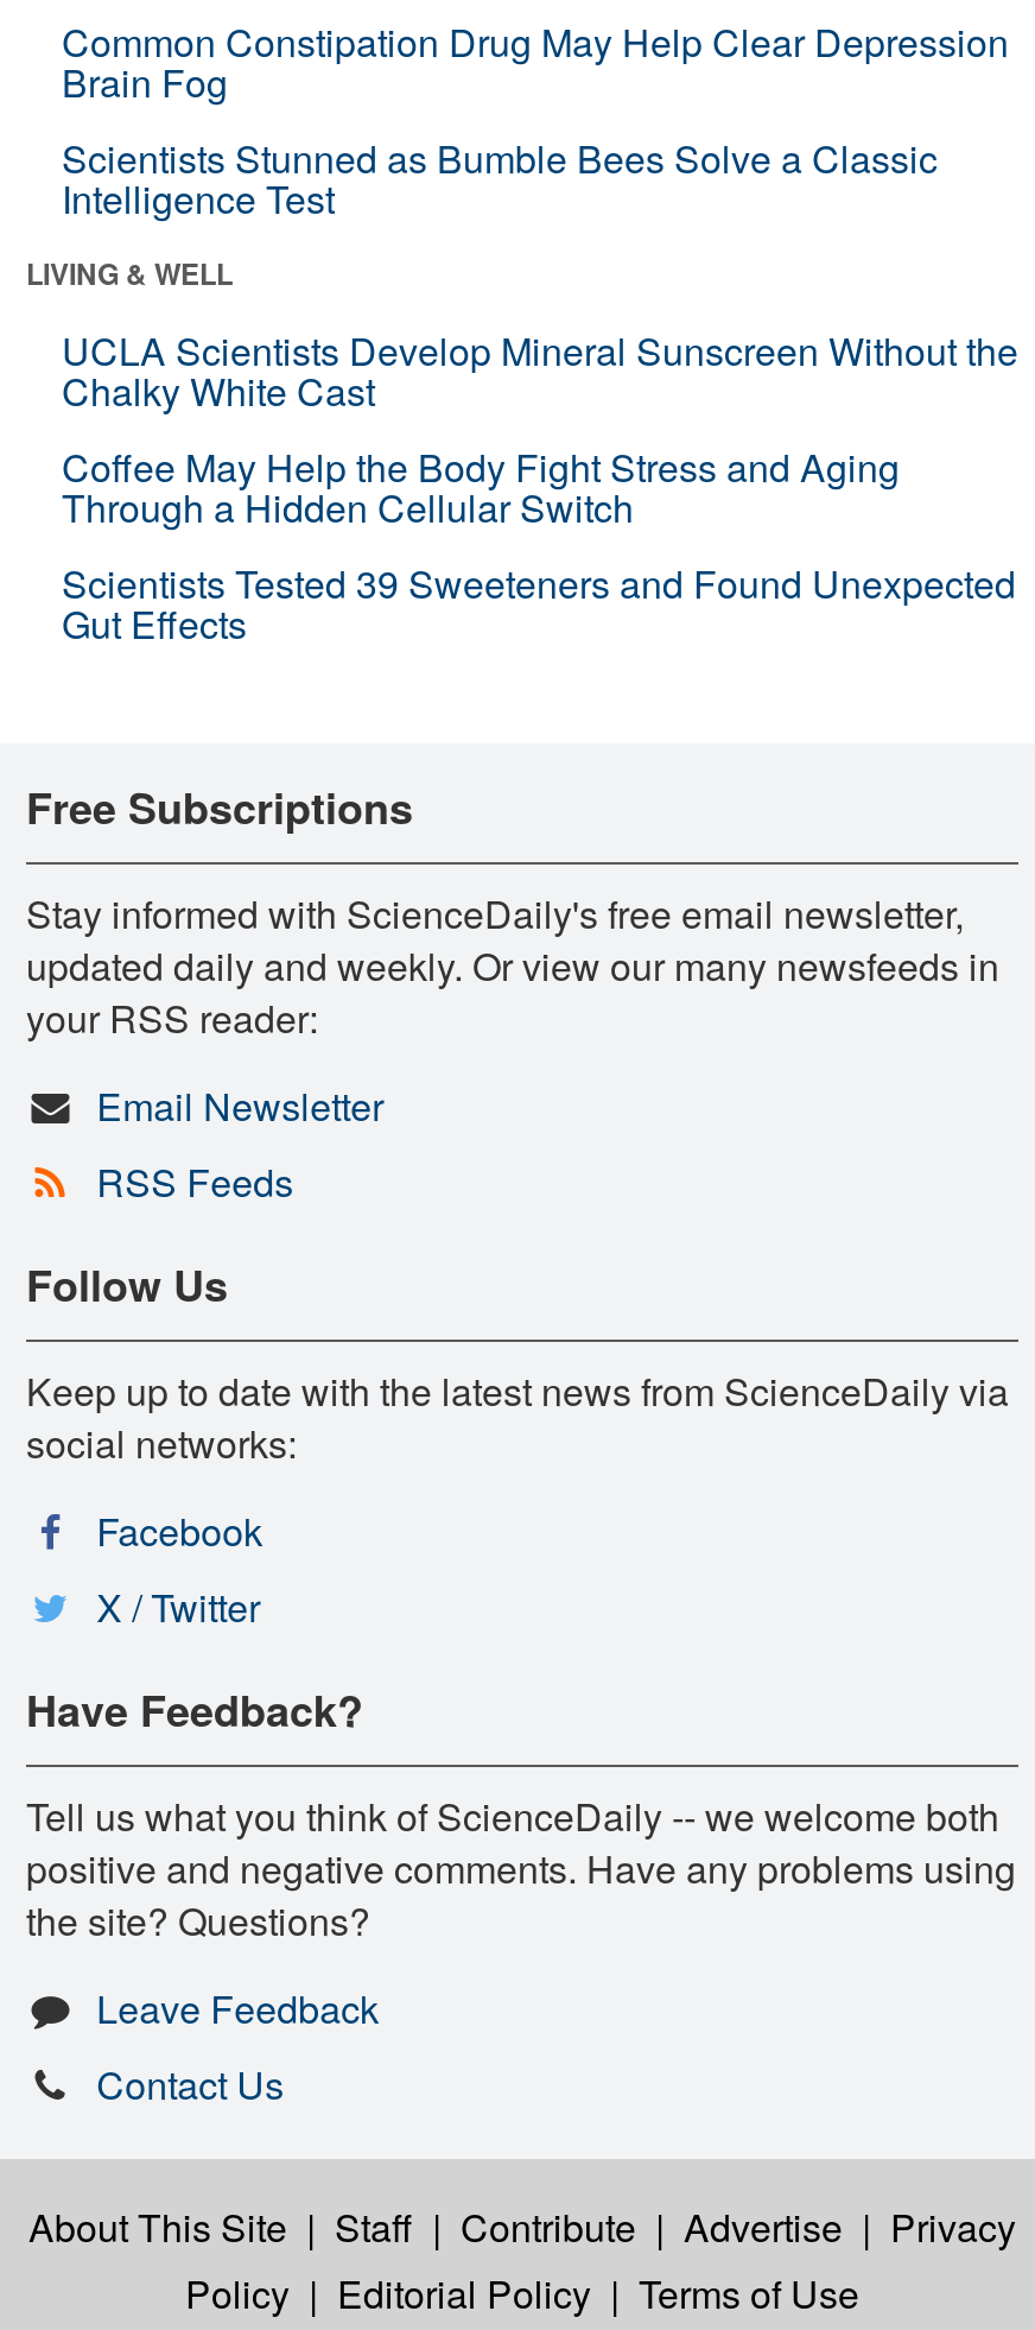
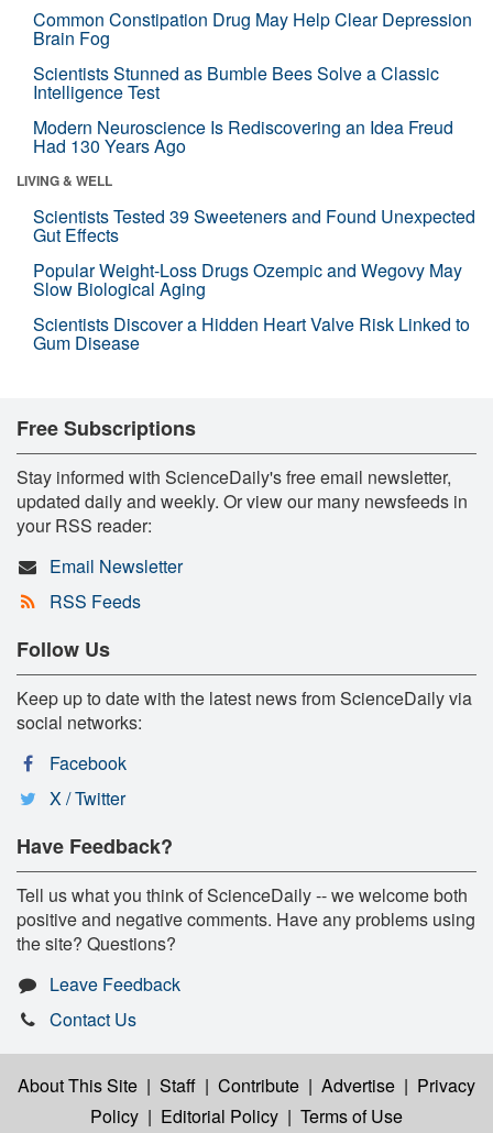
+ Modern Neuroscience Is Rediscovering an Idea Freud
+ Had 130 Years Ago

- UCLA Scientists Develop Mineral Sunscreen Without the
- Chalky White Cast
- Coffee May Help the Body Fight Stress and Aging
- Through a Hidden Cellular Switch

moved up: Scientists Tested 39 Sweeteners and Found Unexpected | Gut Effects

+ Popular Weight-Loss Drugs Ozempic and Wegovy May
+ Slow Biological Aging
+ Scientists Discover a Hidden Heart Valve Risk Linked to
+ Gum Disease
